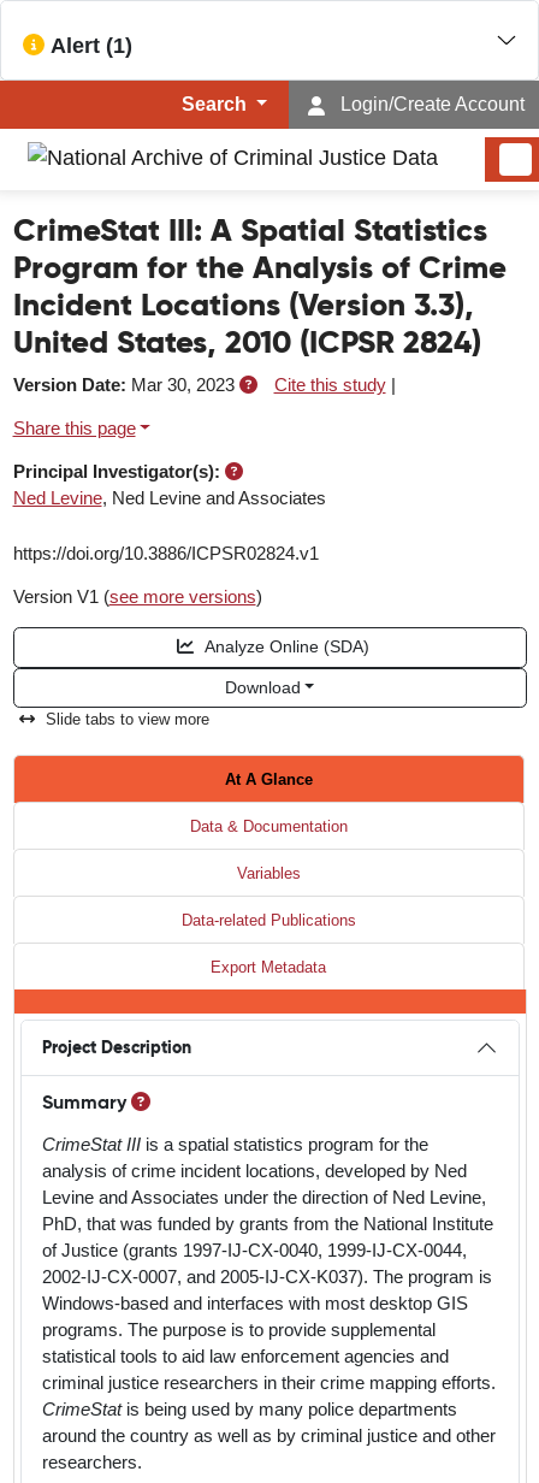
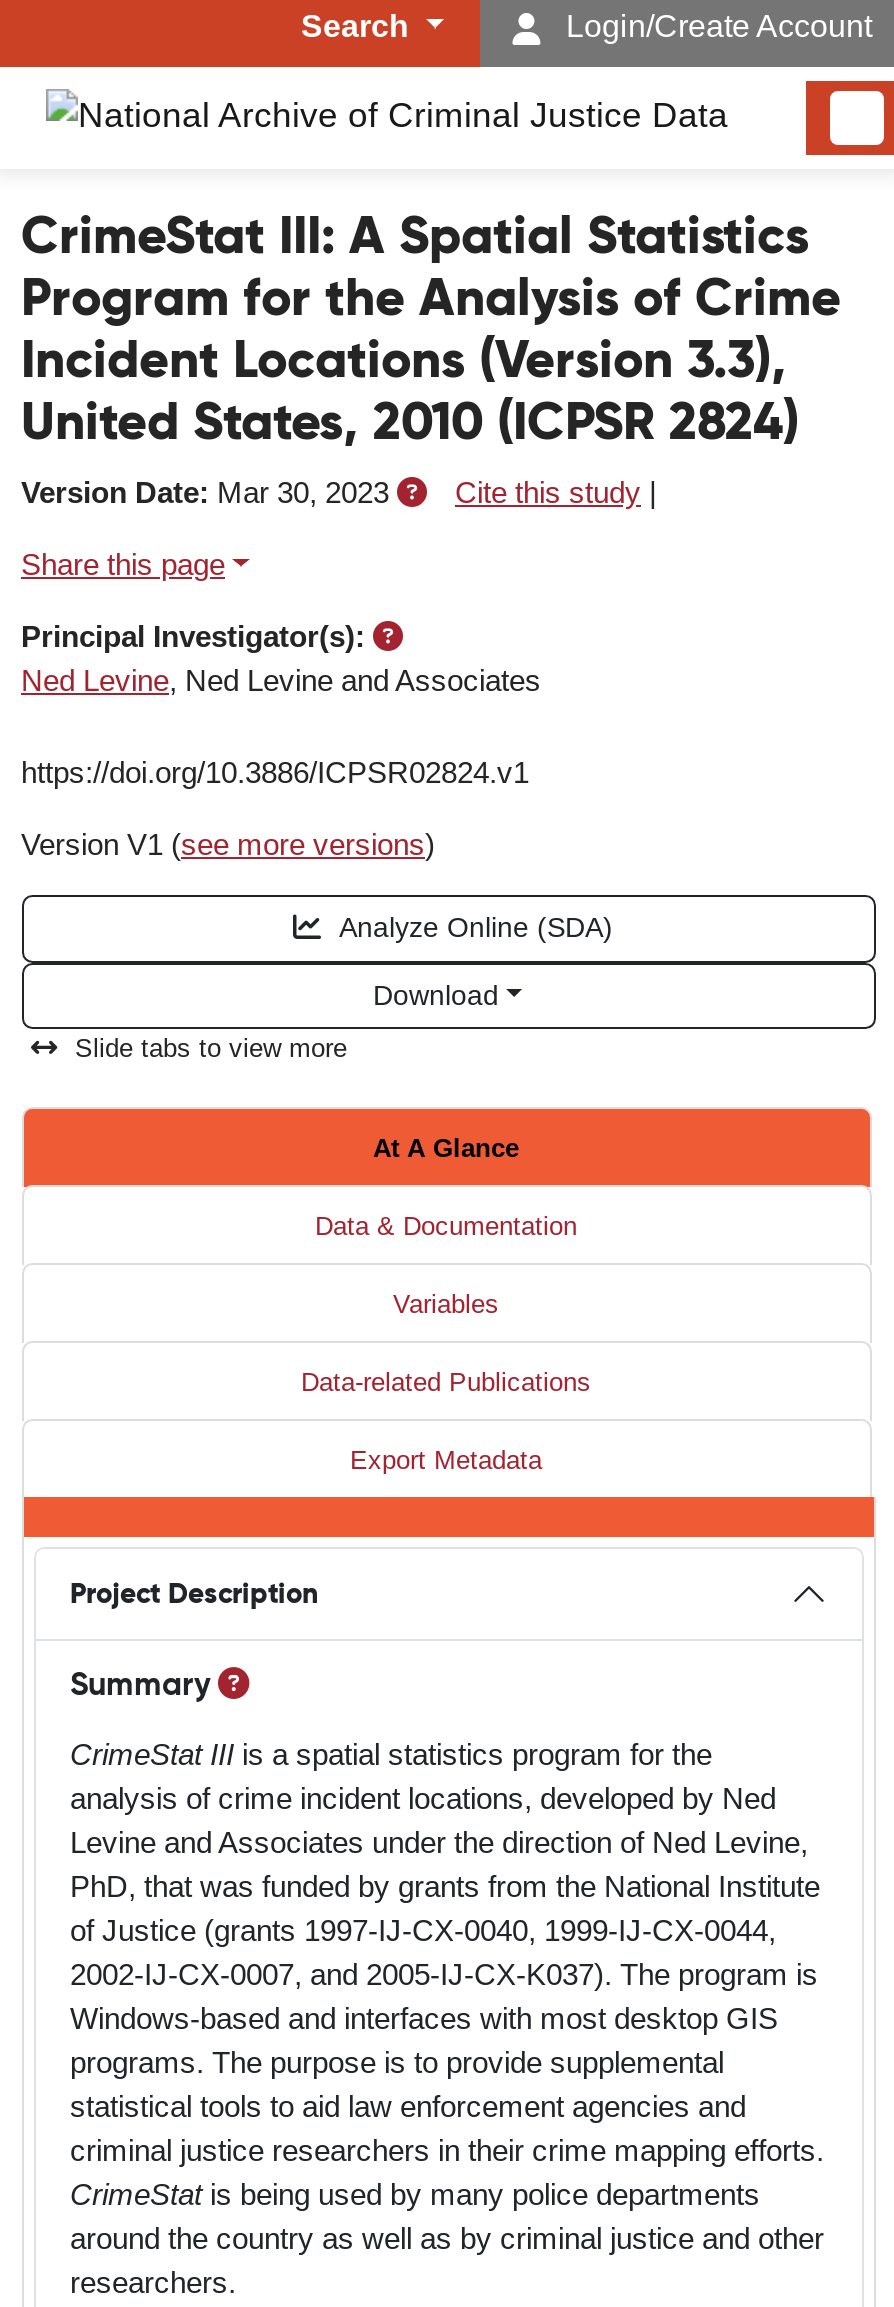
- Alert (1)
